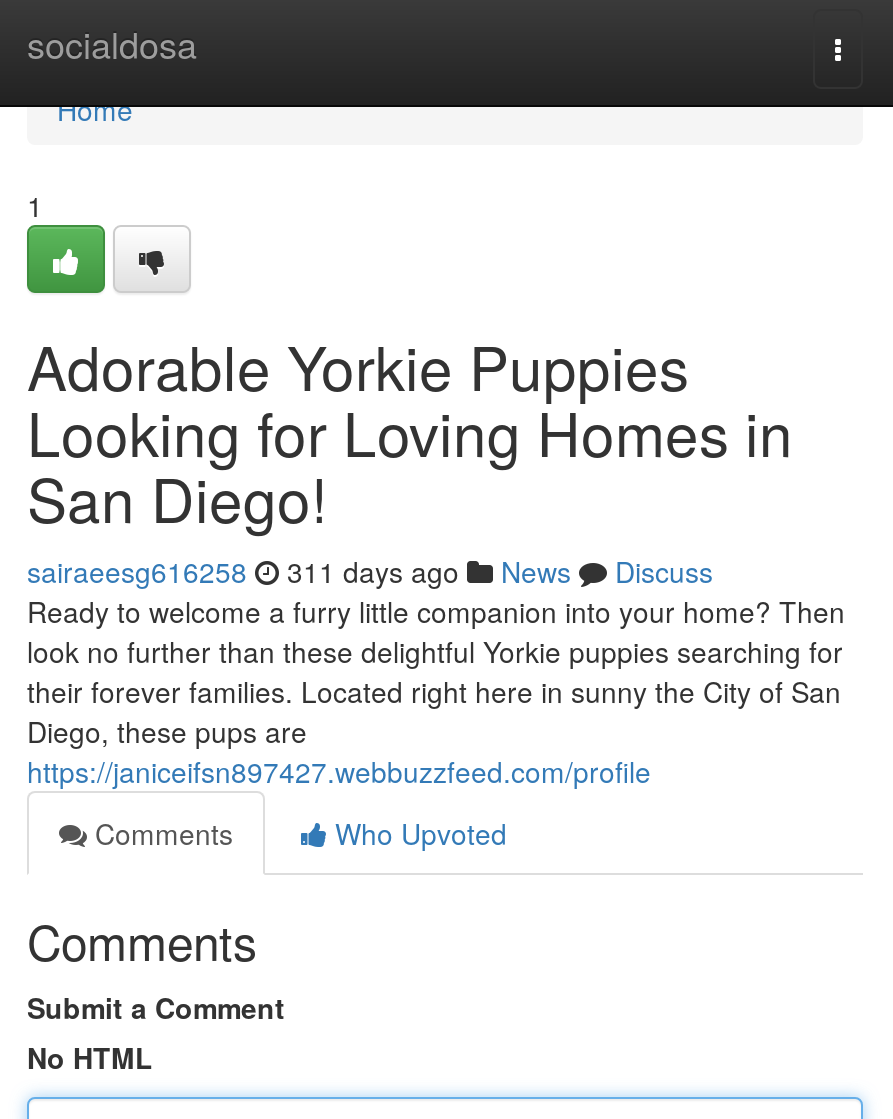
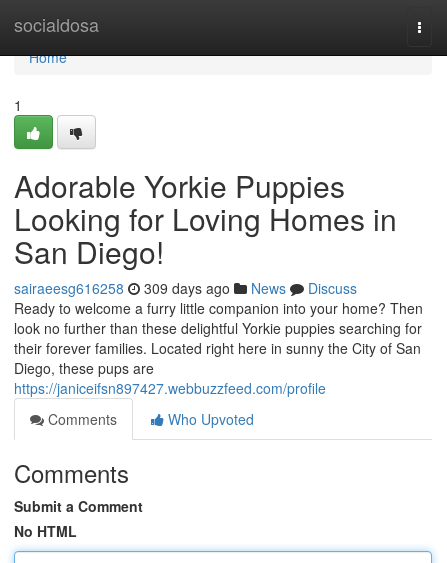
- sairaeesg616258 311 days ago News Discuss
+ sairaeesg616258 309 days ago News Discuss
